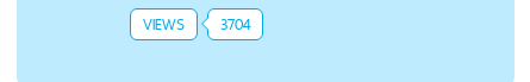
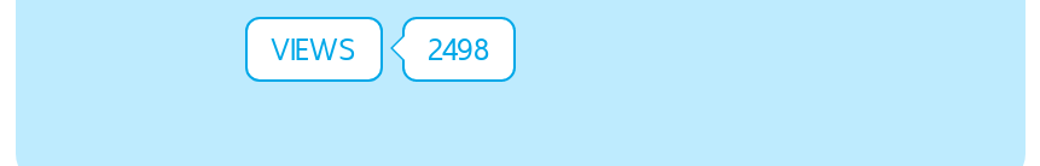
- VIEWS 3704
+ VIEWS 2498
